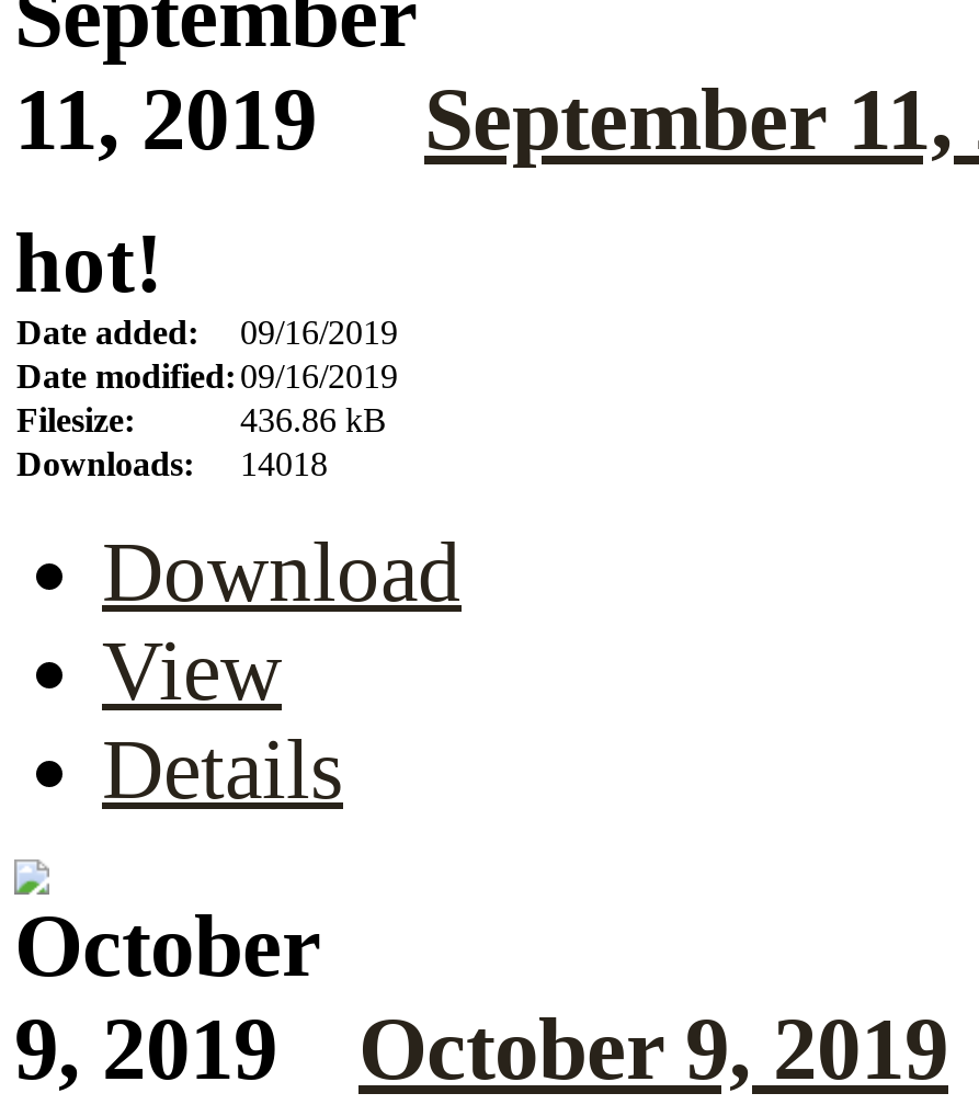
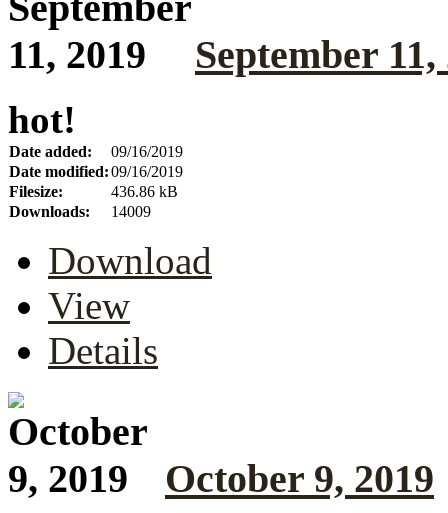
- Downloads: 14018
+ Downloads: 14009
